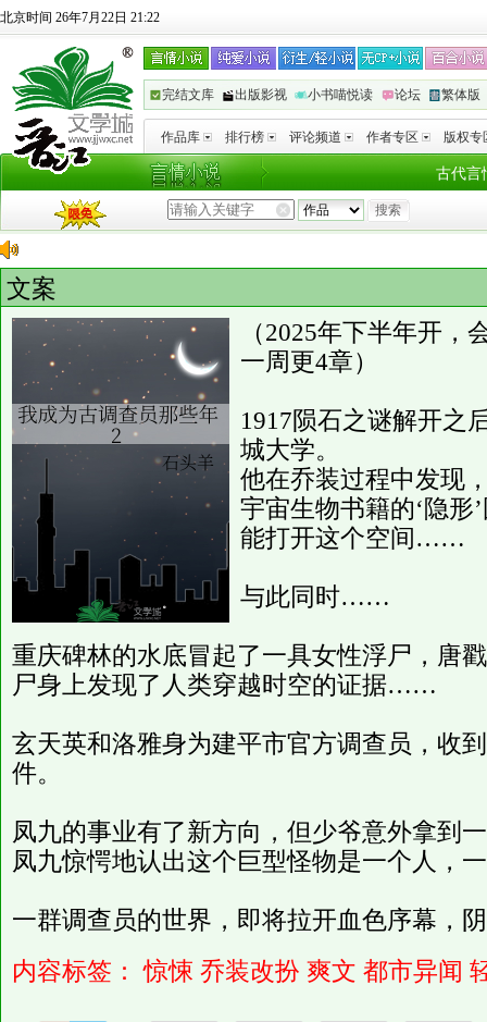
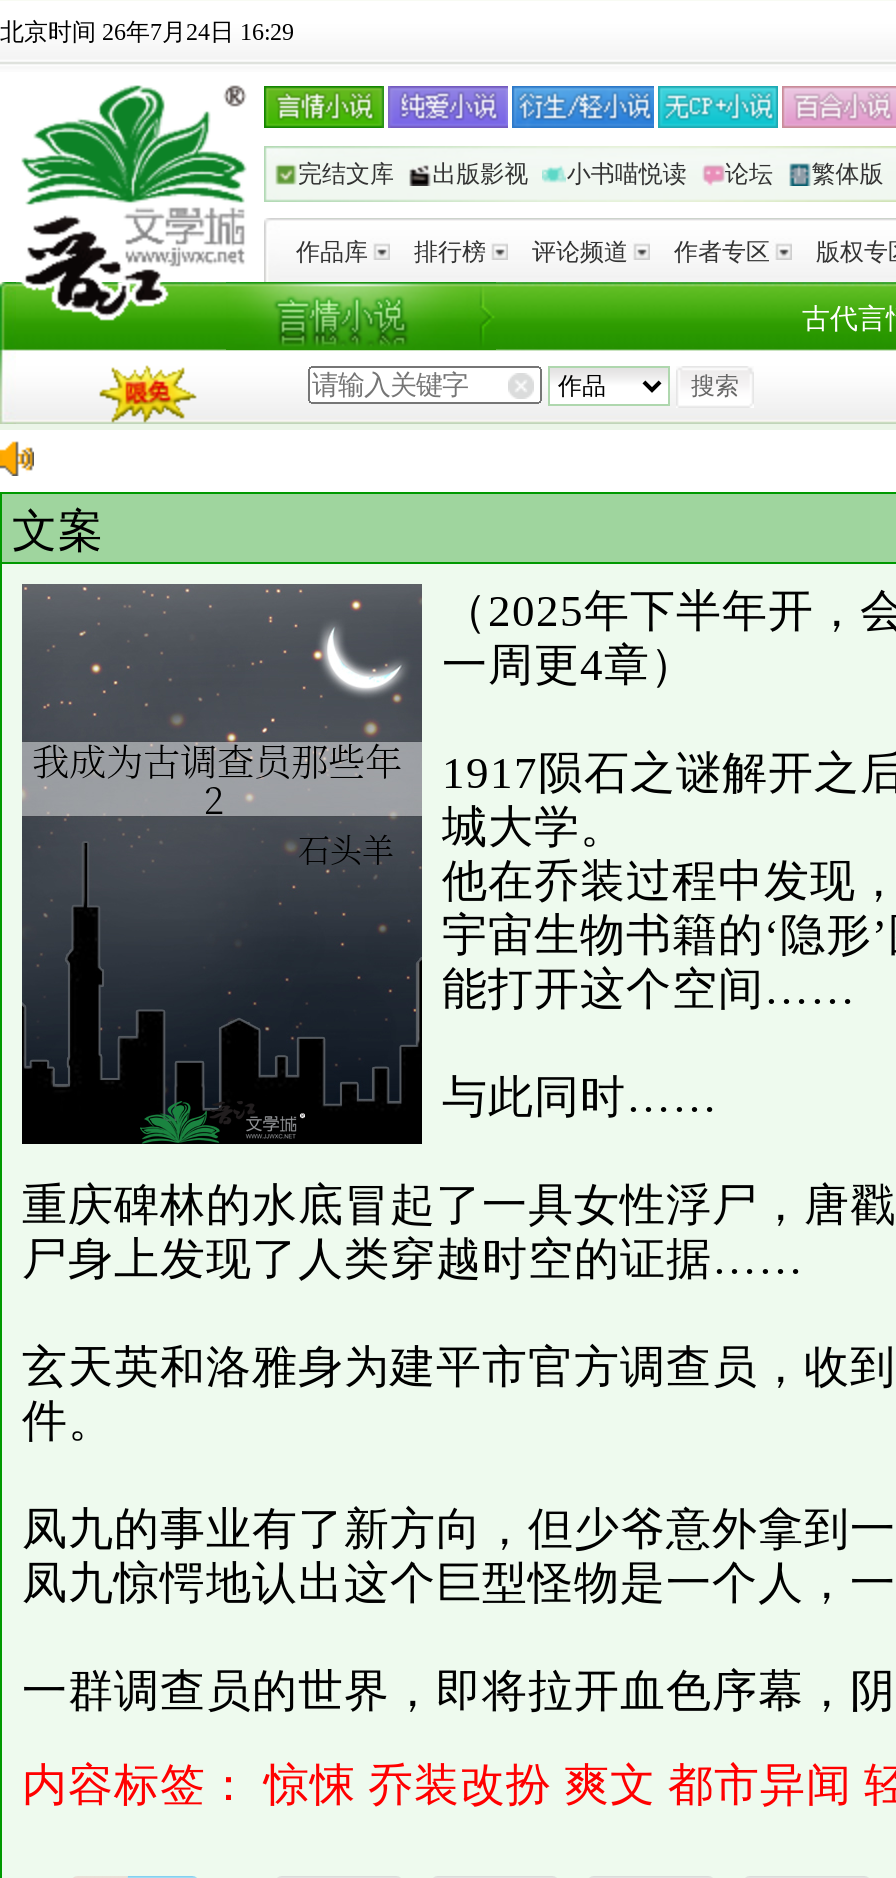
- 北京时间 26年7月22日 21:22
+ 北京时间 26年7月24日 16:29
